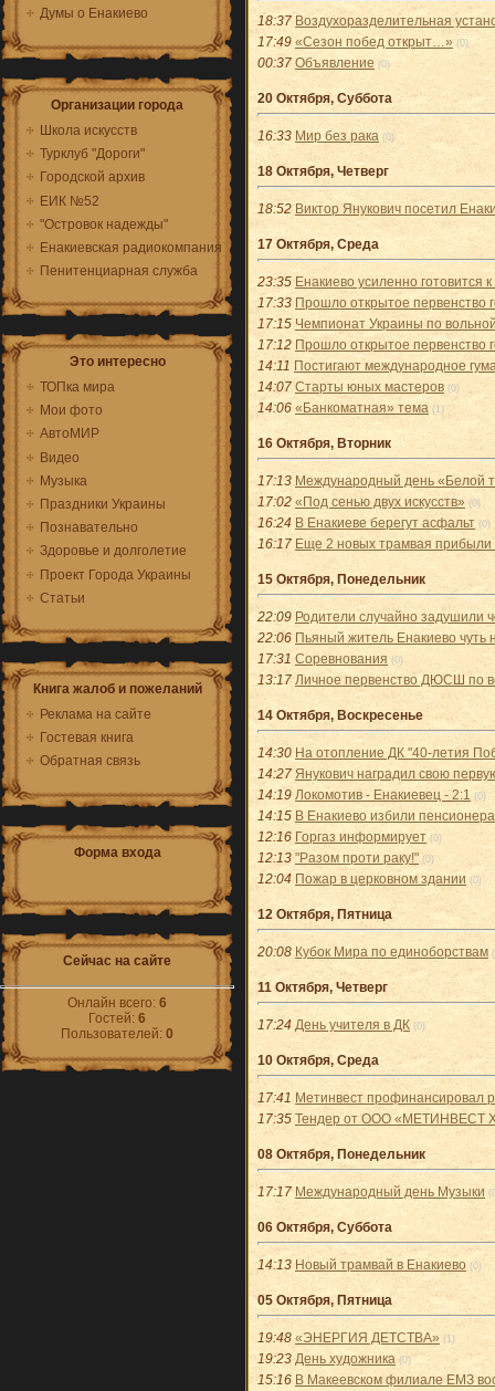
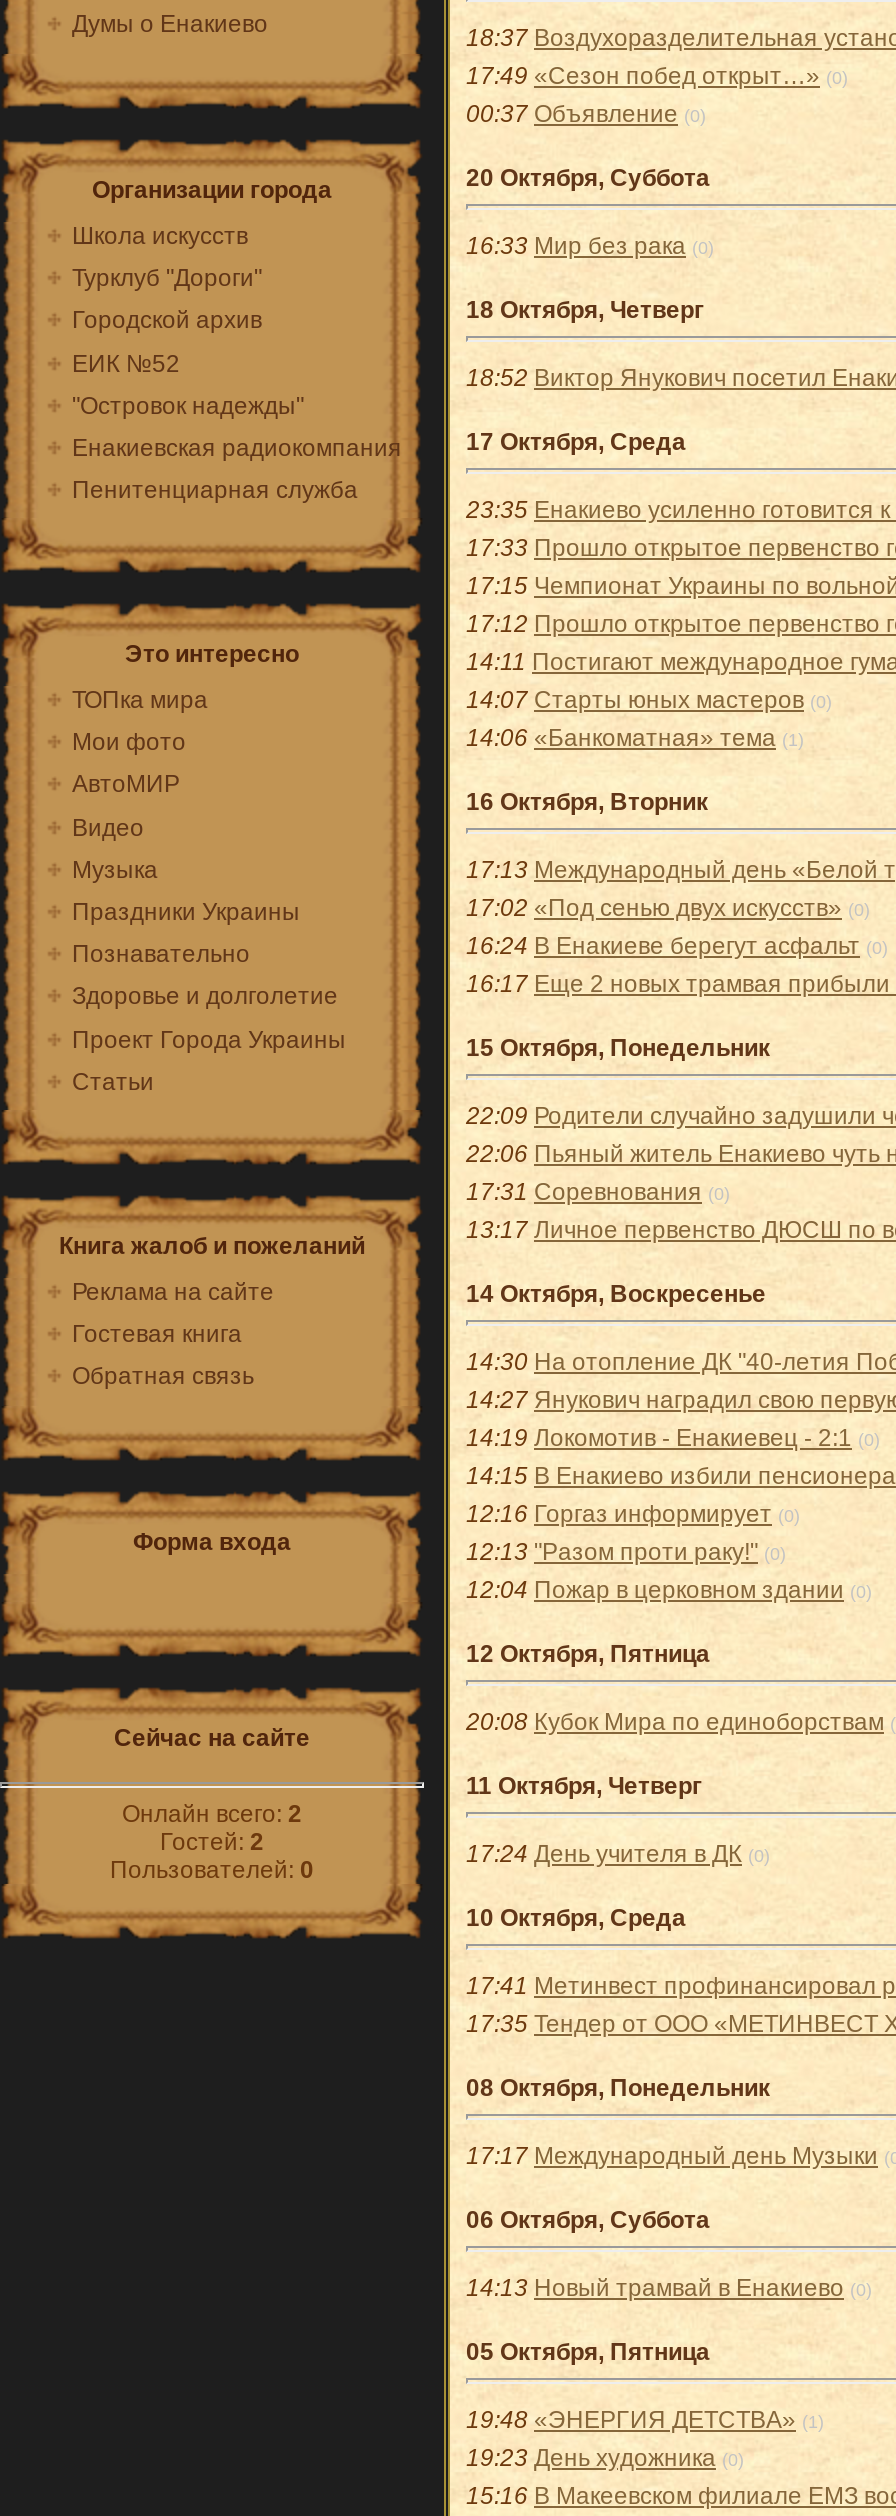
- Онлайн всего: 6
+ Онлайн всего: 2

- Гостей: 6
+ Гостей: 2
